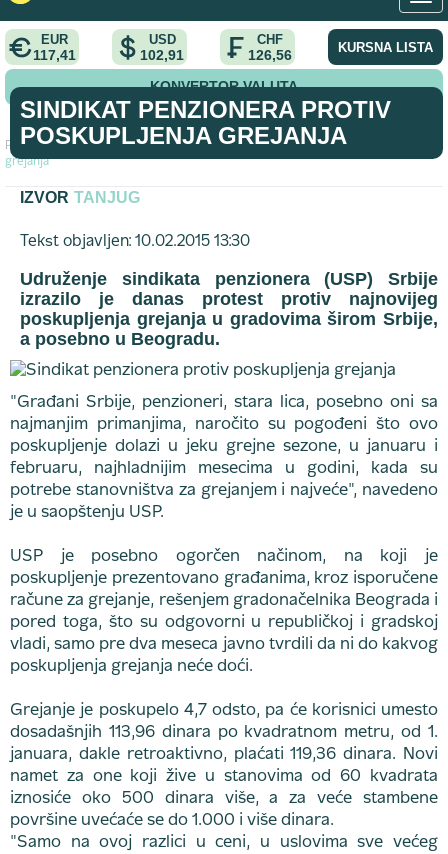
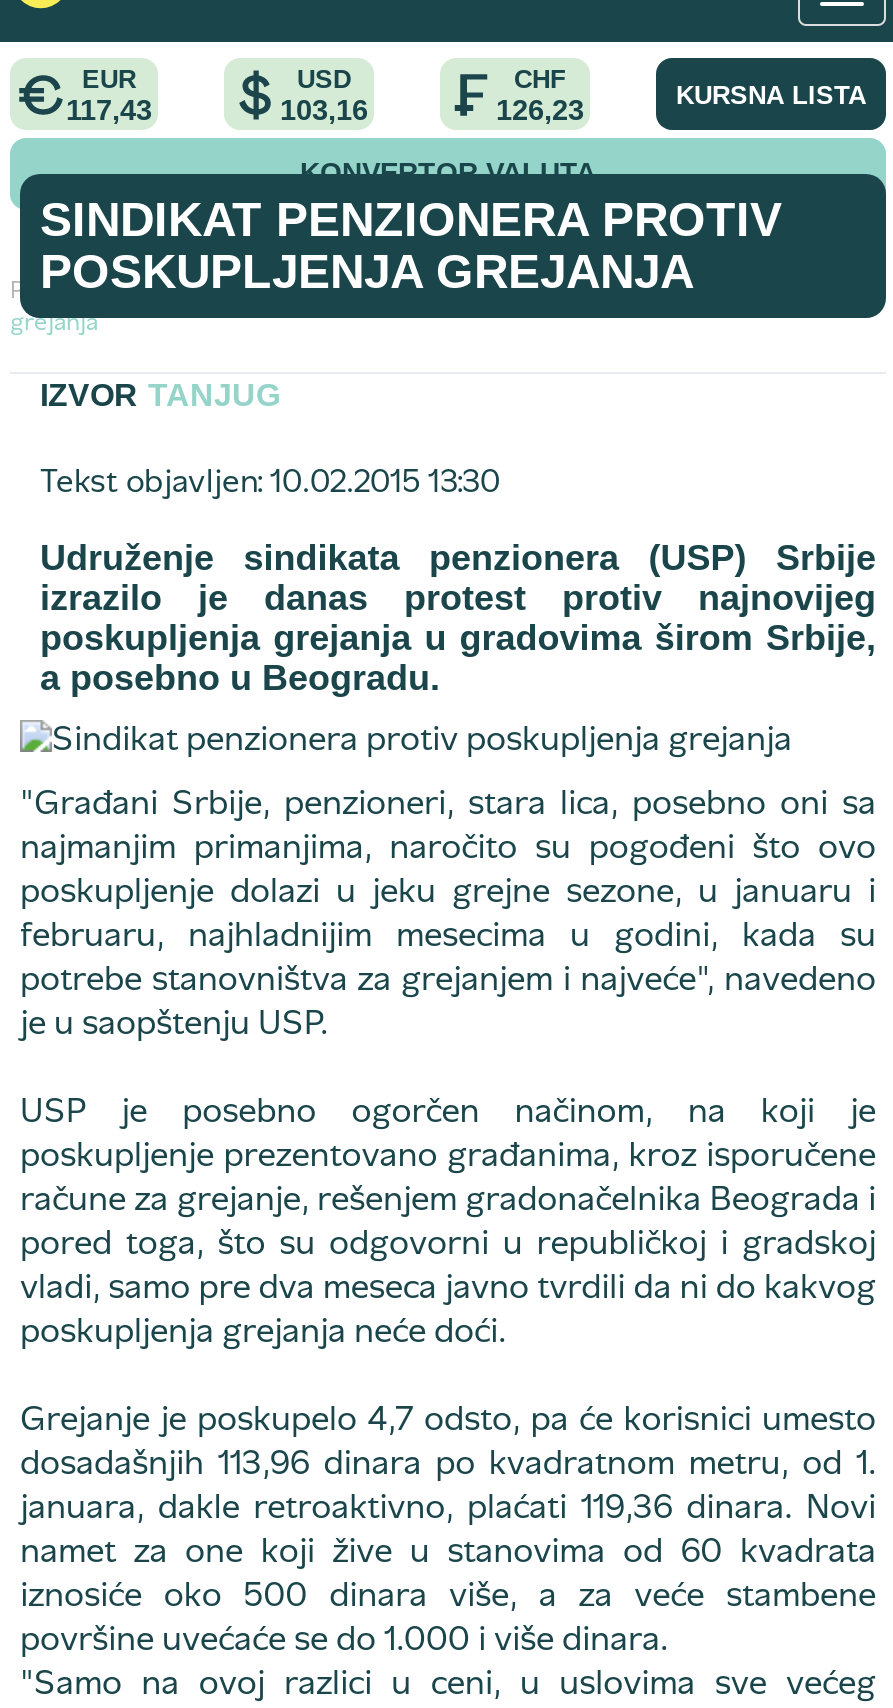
- 117,41
+ 117,43

- 102,91
+ 103,16

- 126,56
+ 126,23
